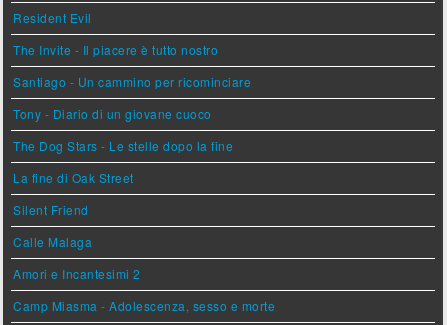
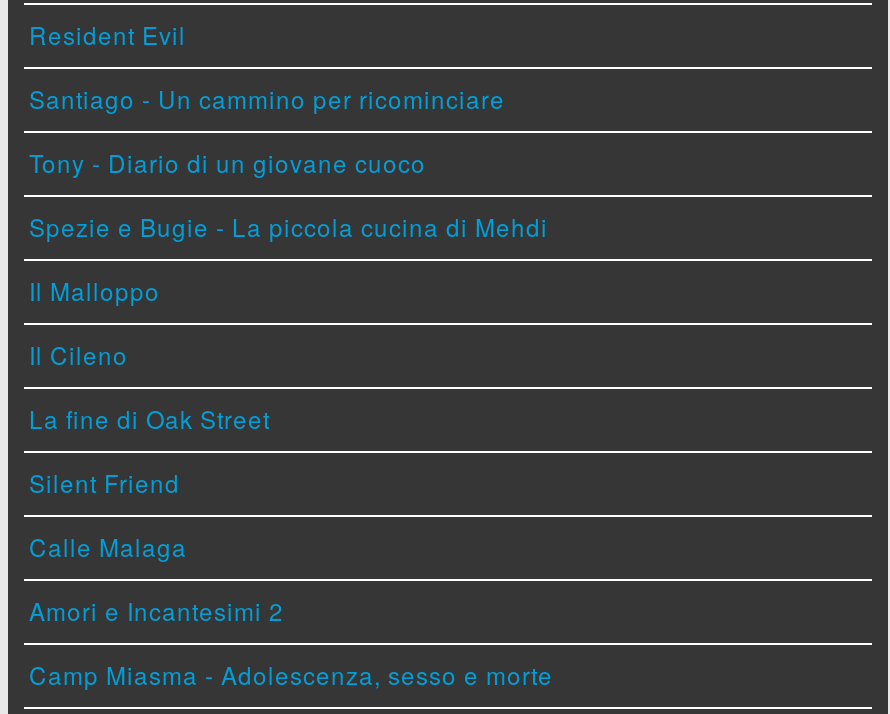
- The Invite - Il piacere è tutto nostro

moved up: Santiago - Un cammino per ricominciare | Tony - Diario di un giovane cuoco

- The Dog Stars - Le stelle dopo la fine
+ Spezie e Bugie - La piccola cucina di Mehdi
+ Il Malloppo
+ Il Cileno
